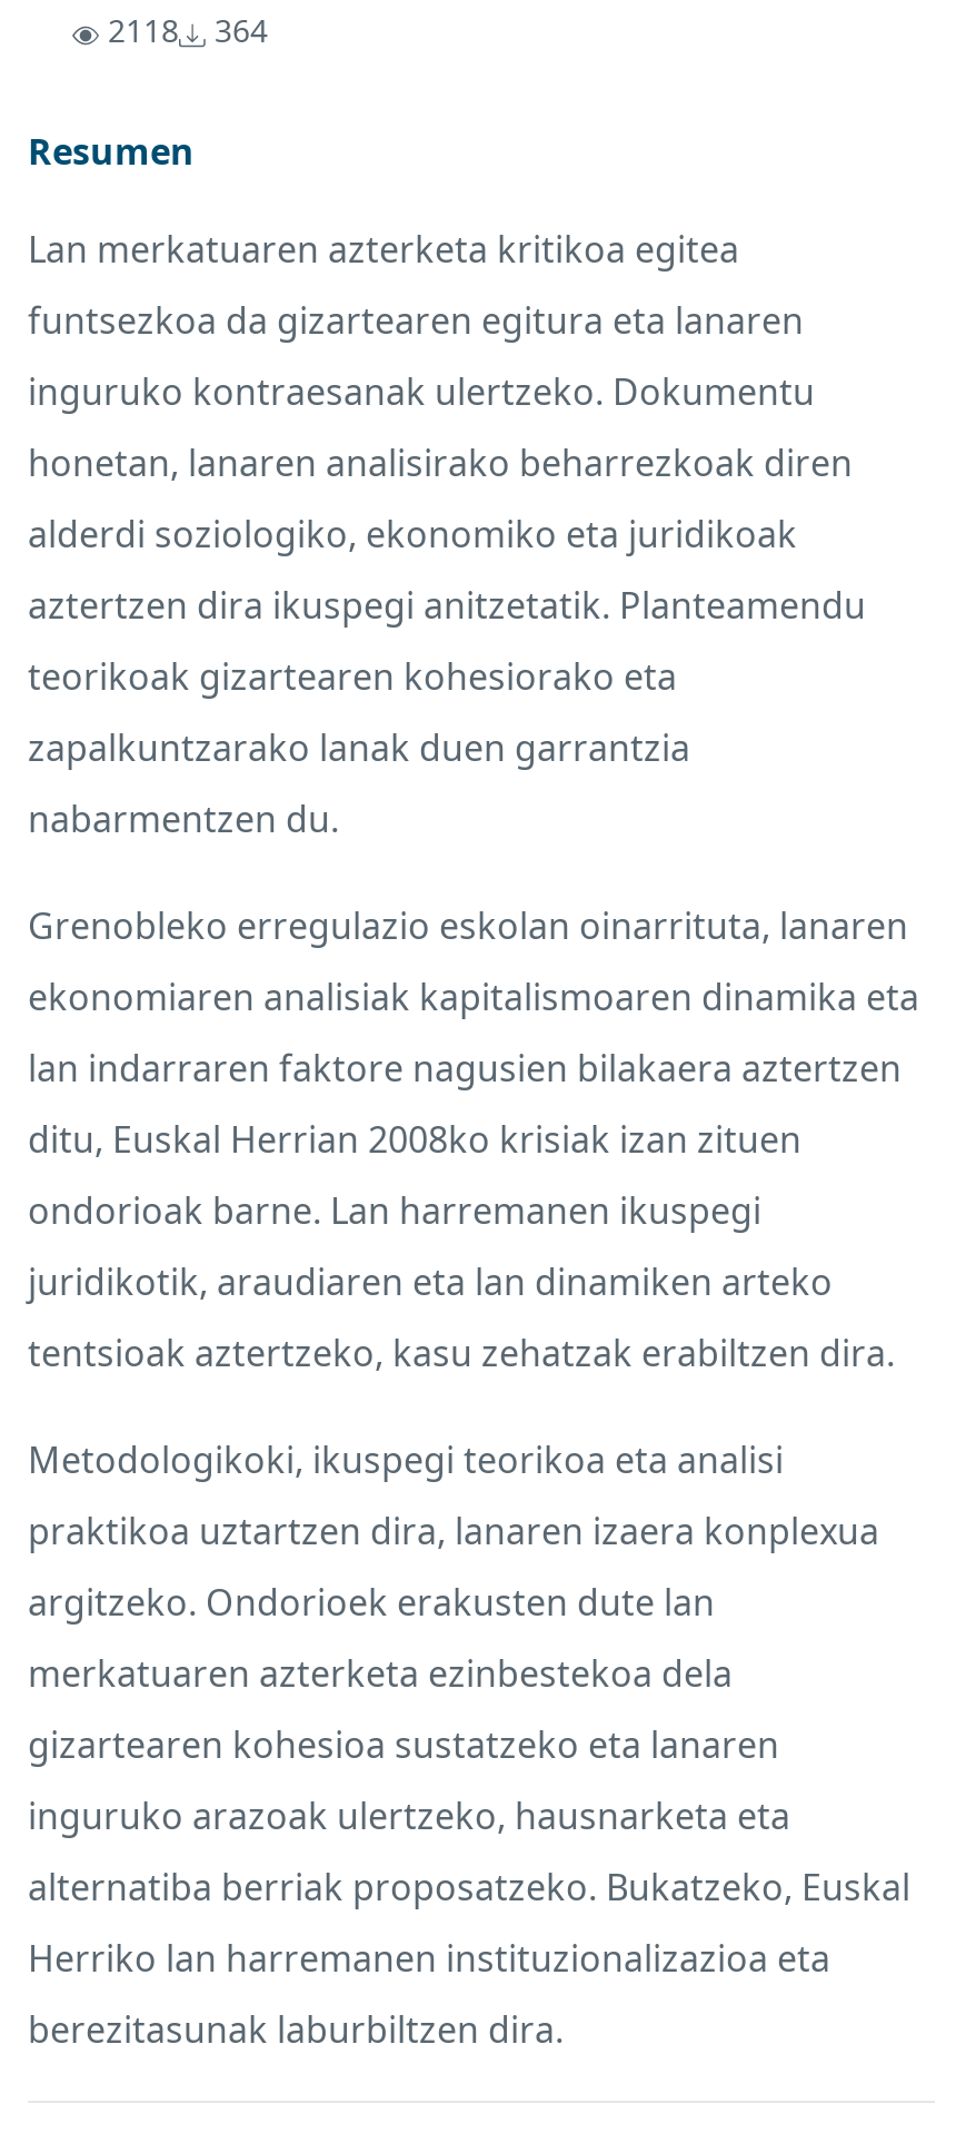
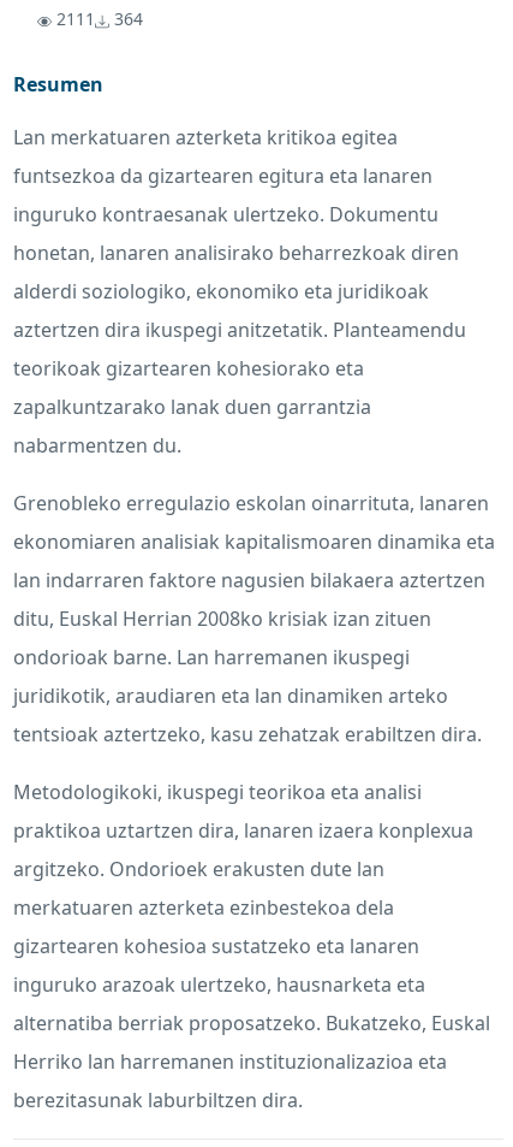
- 2118 364
+ 2111 364
